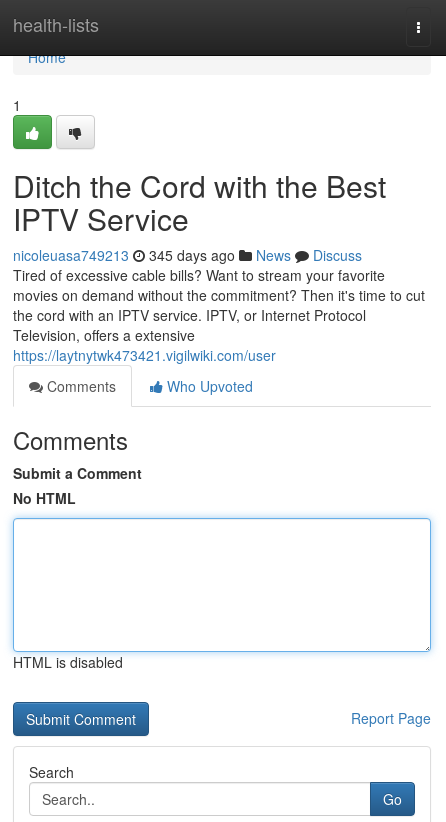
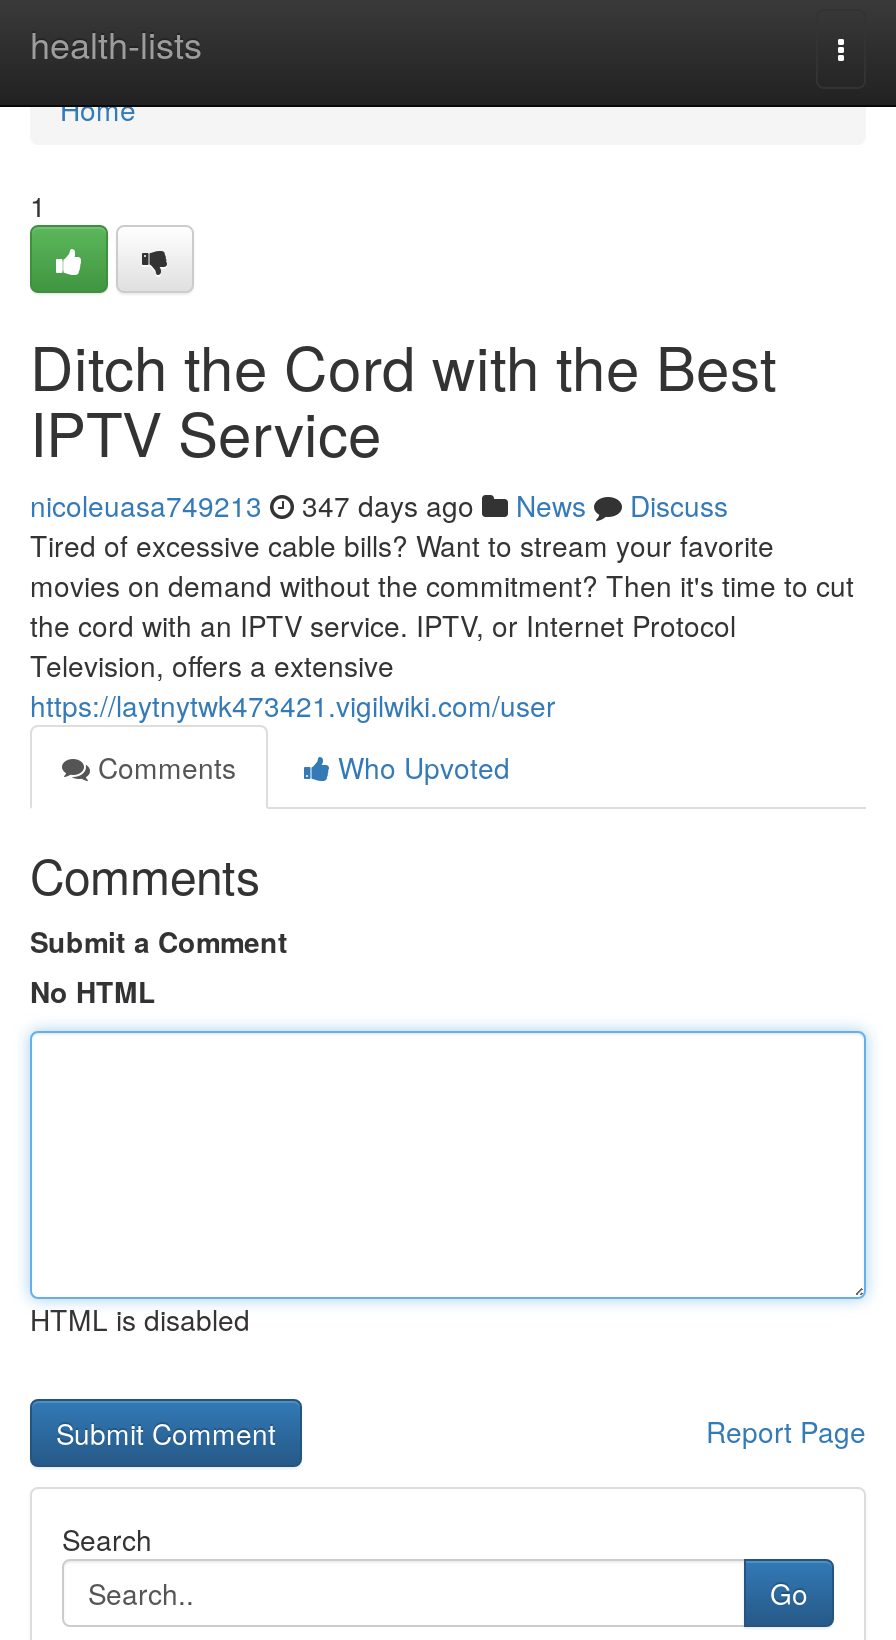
- nicoleuasa749213 345 days ago News Discuss
+ nicoleuasa749213 347 days ago News Discuss
